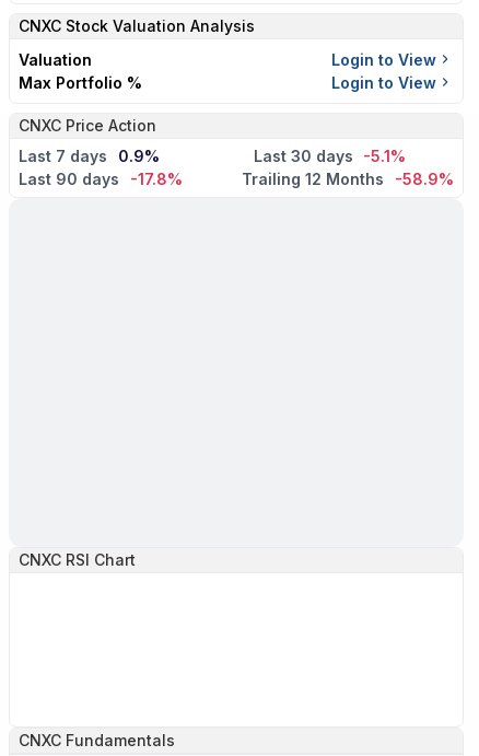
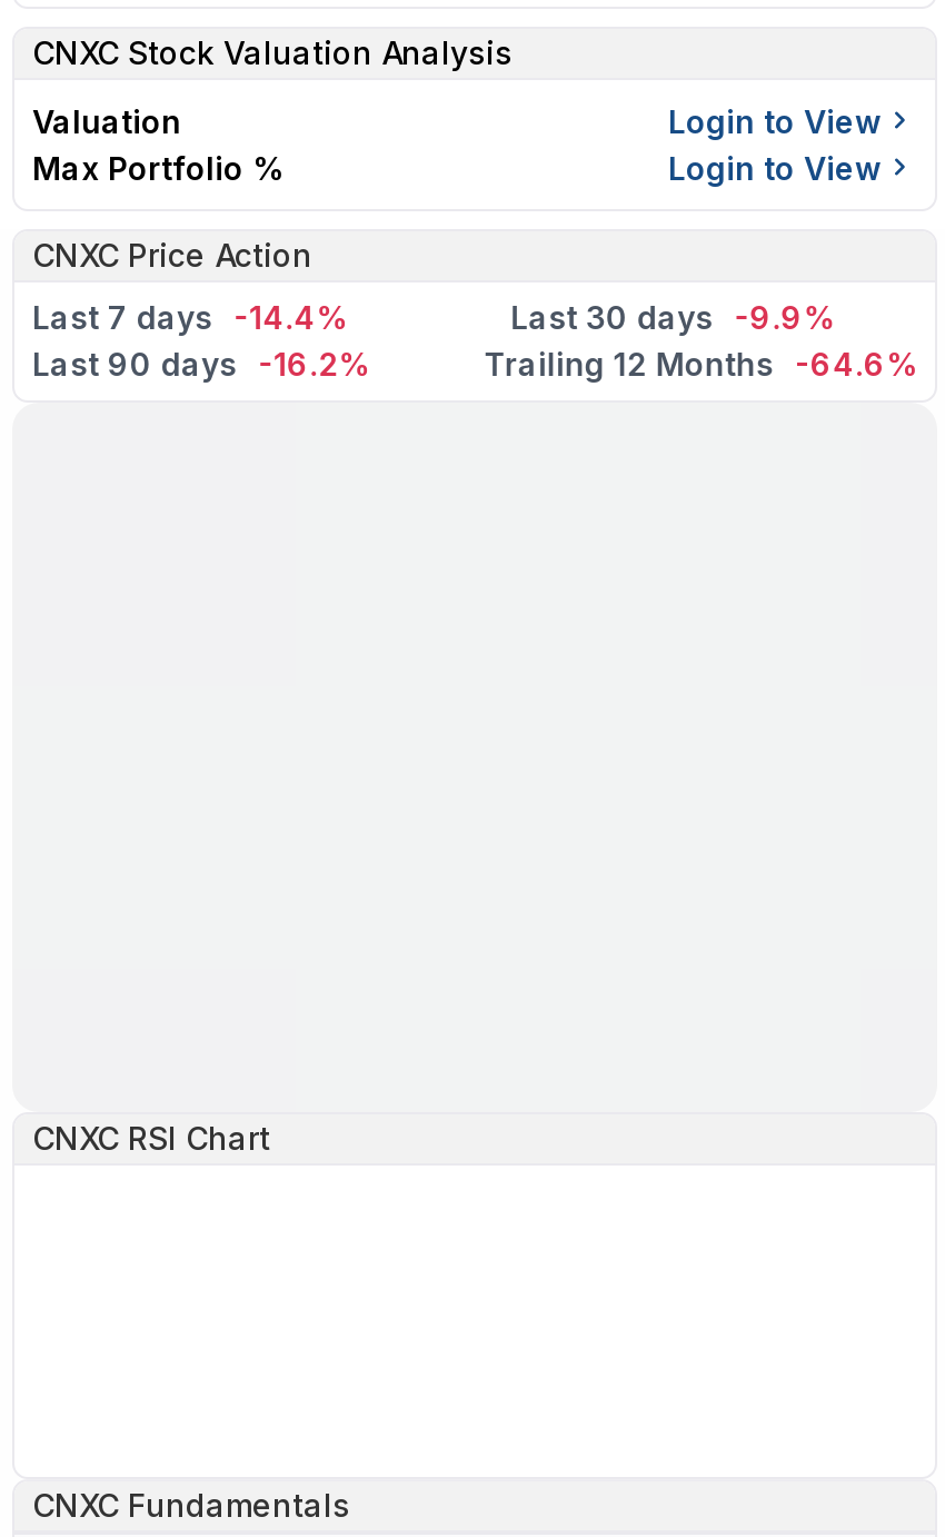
- Last 7 days 0.9%
+ Last 7 days -14.4%

- Last 30 days -5.1%
+ Last 30 days -9.9%

- Last 90 days -17.8%
+ Last 90 days -16.2%

- Trailing 12 Months -58.9%
+ Trailing 12 Months -64.6%
